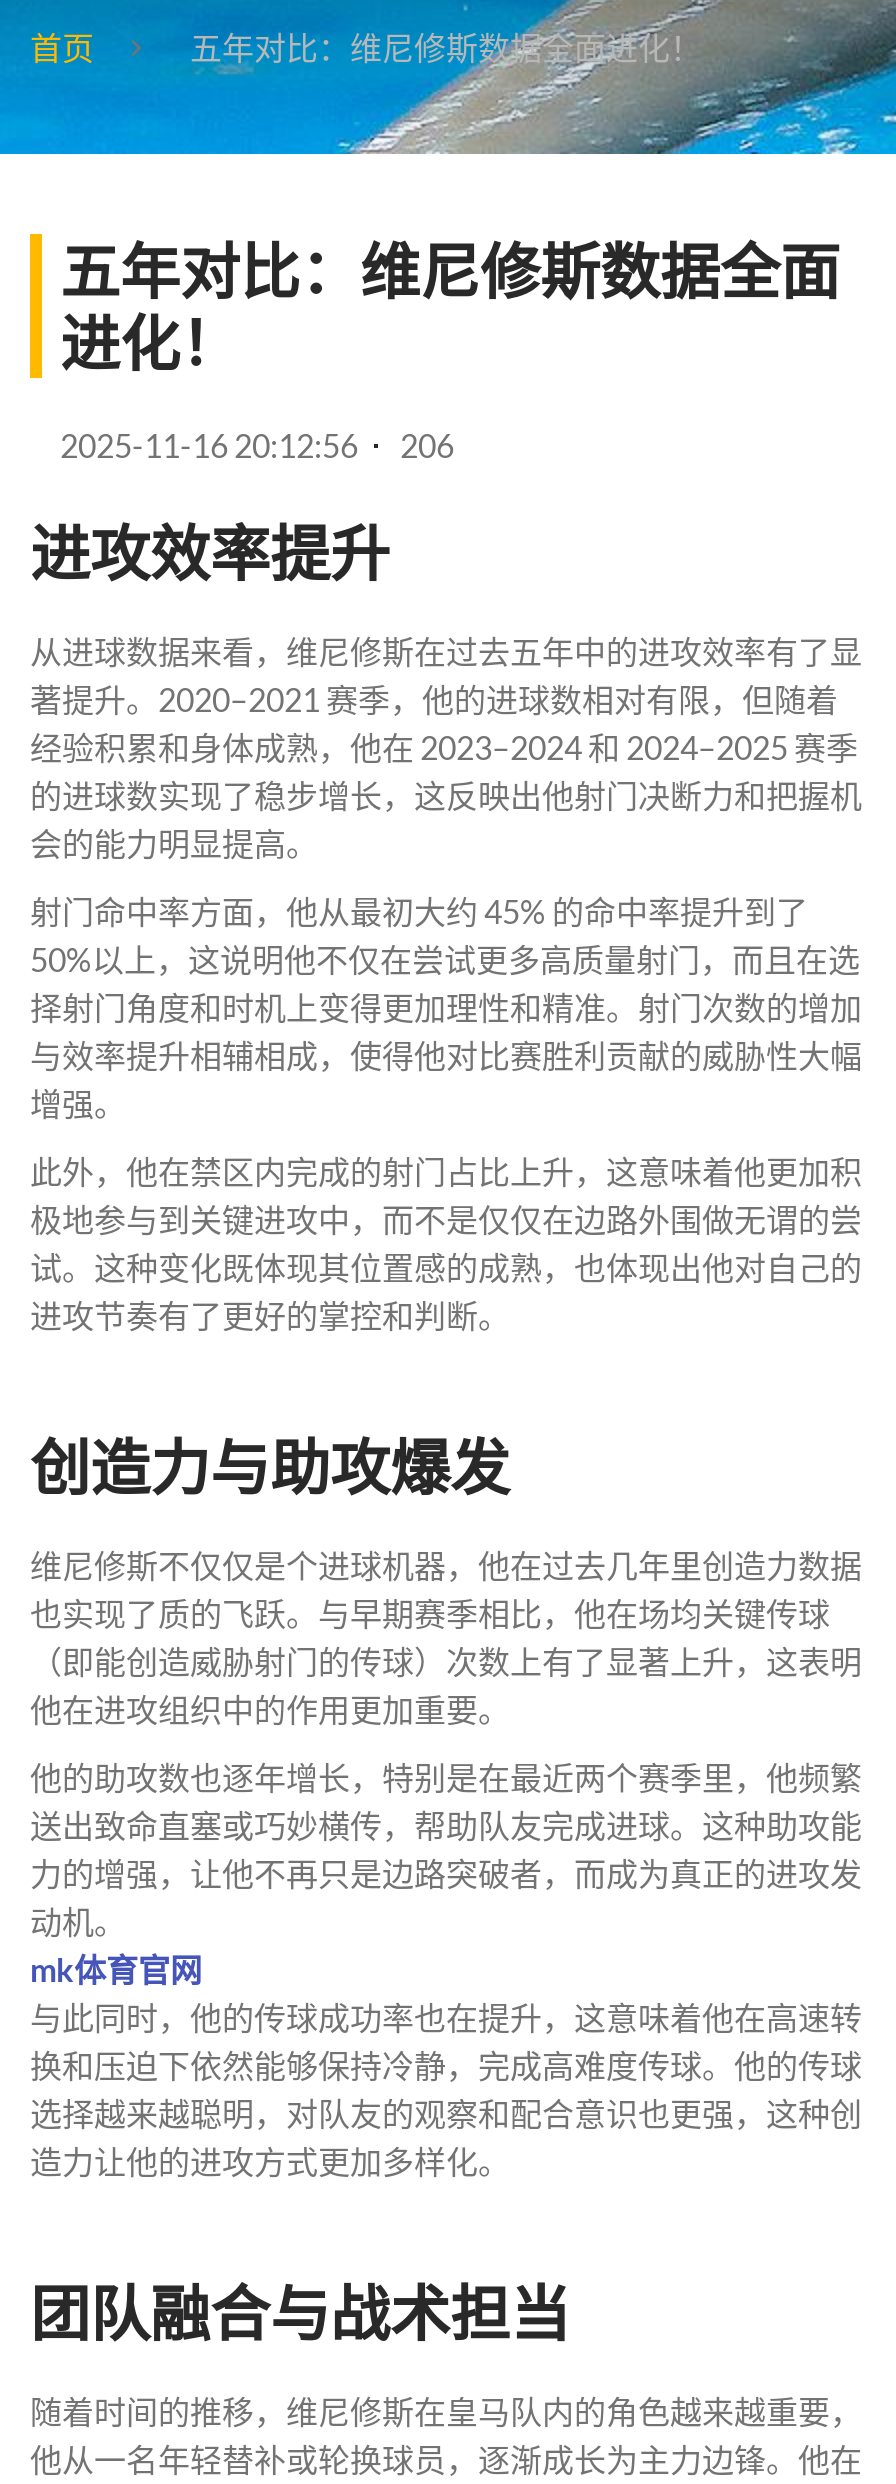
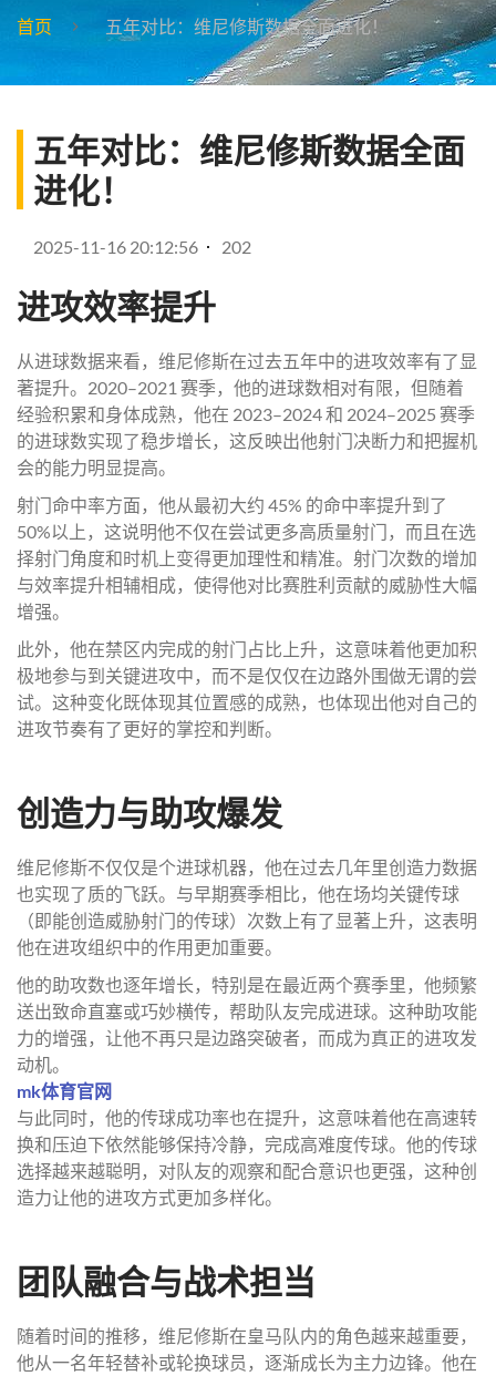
- 2025-11-16 20:12:56 206
+ 2025-11-16 20:12:56 202
